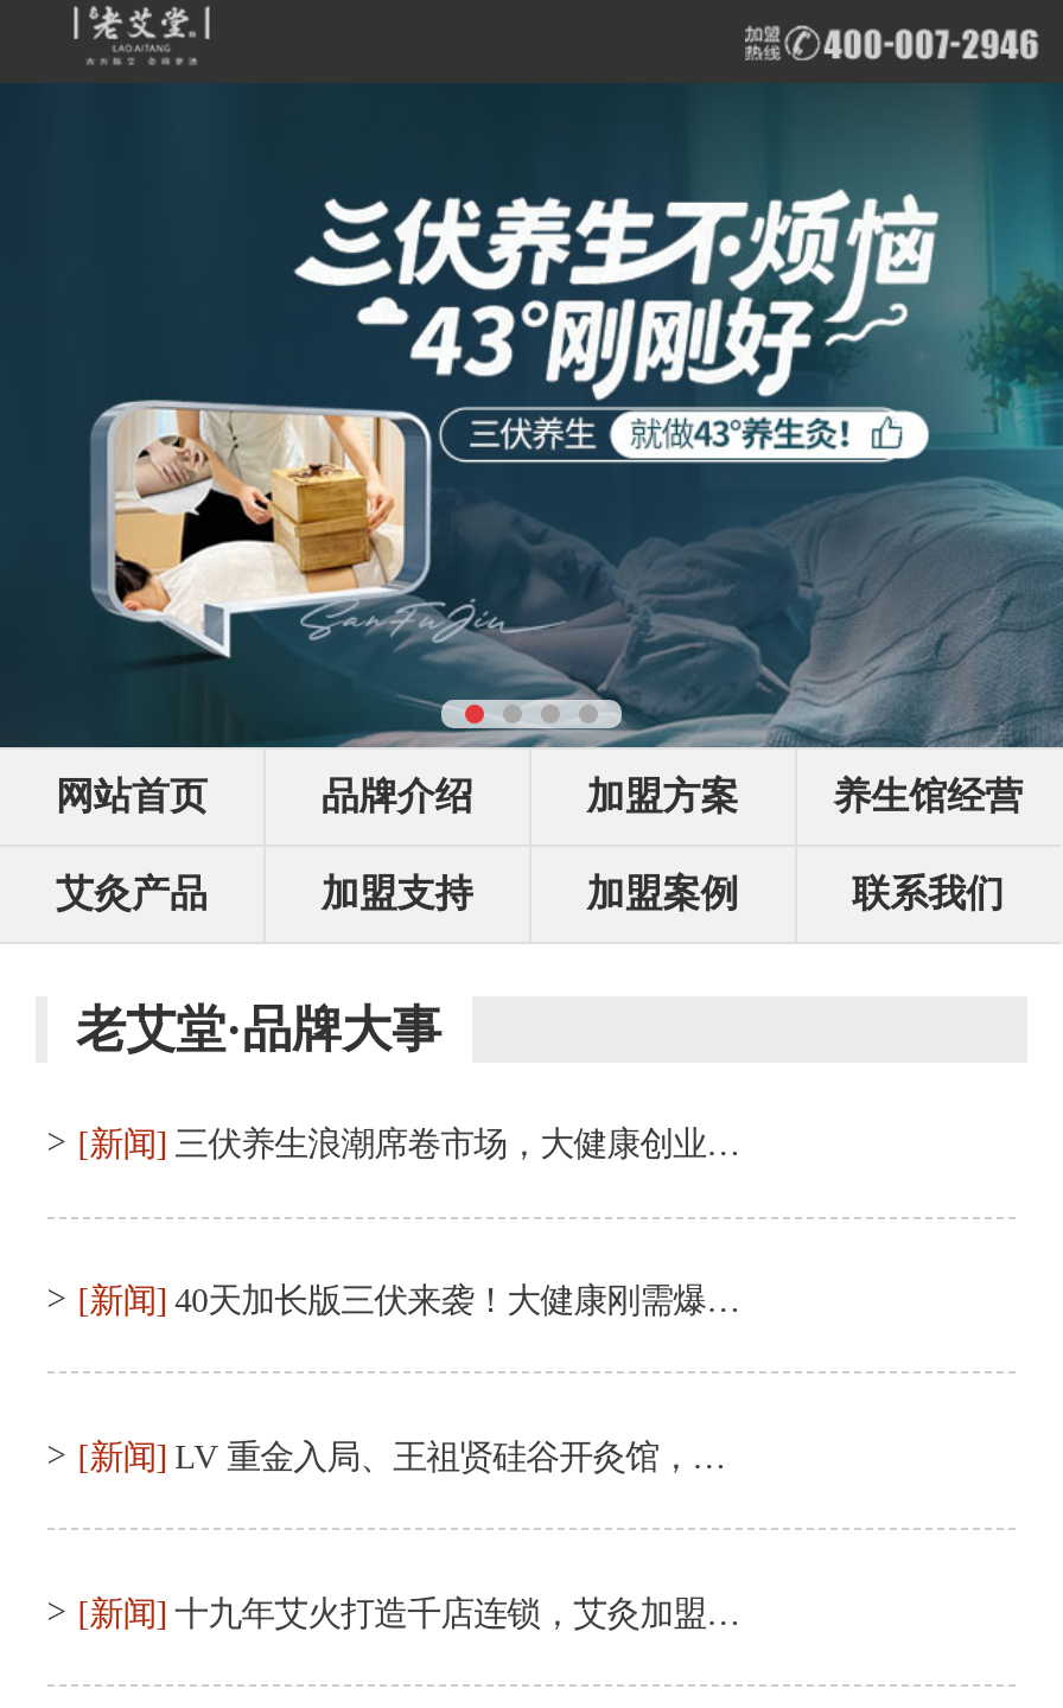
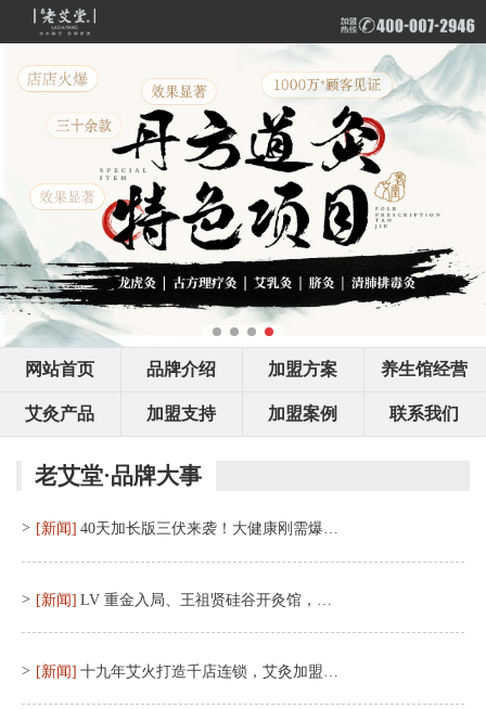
- [image]
+ [image]

- > [新闻] 三伏养生浪潮席卷市场，大健康创业…
